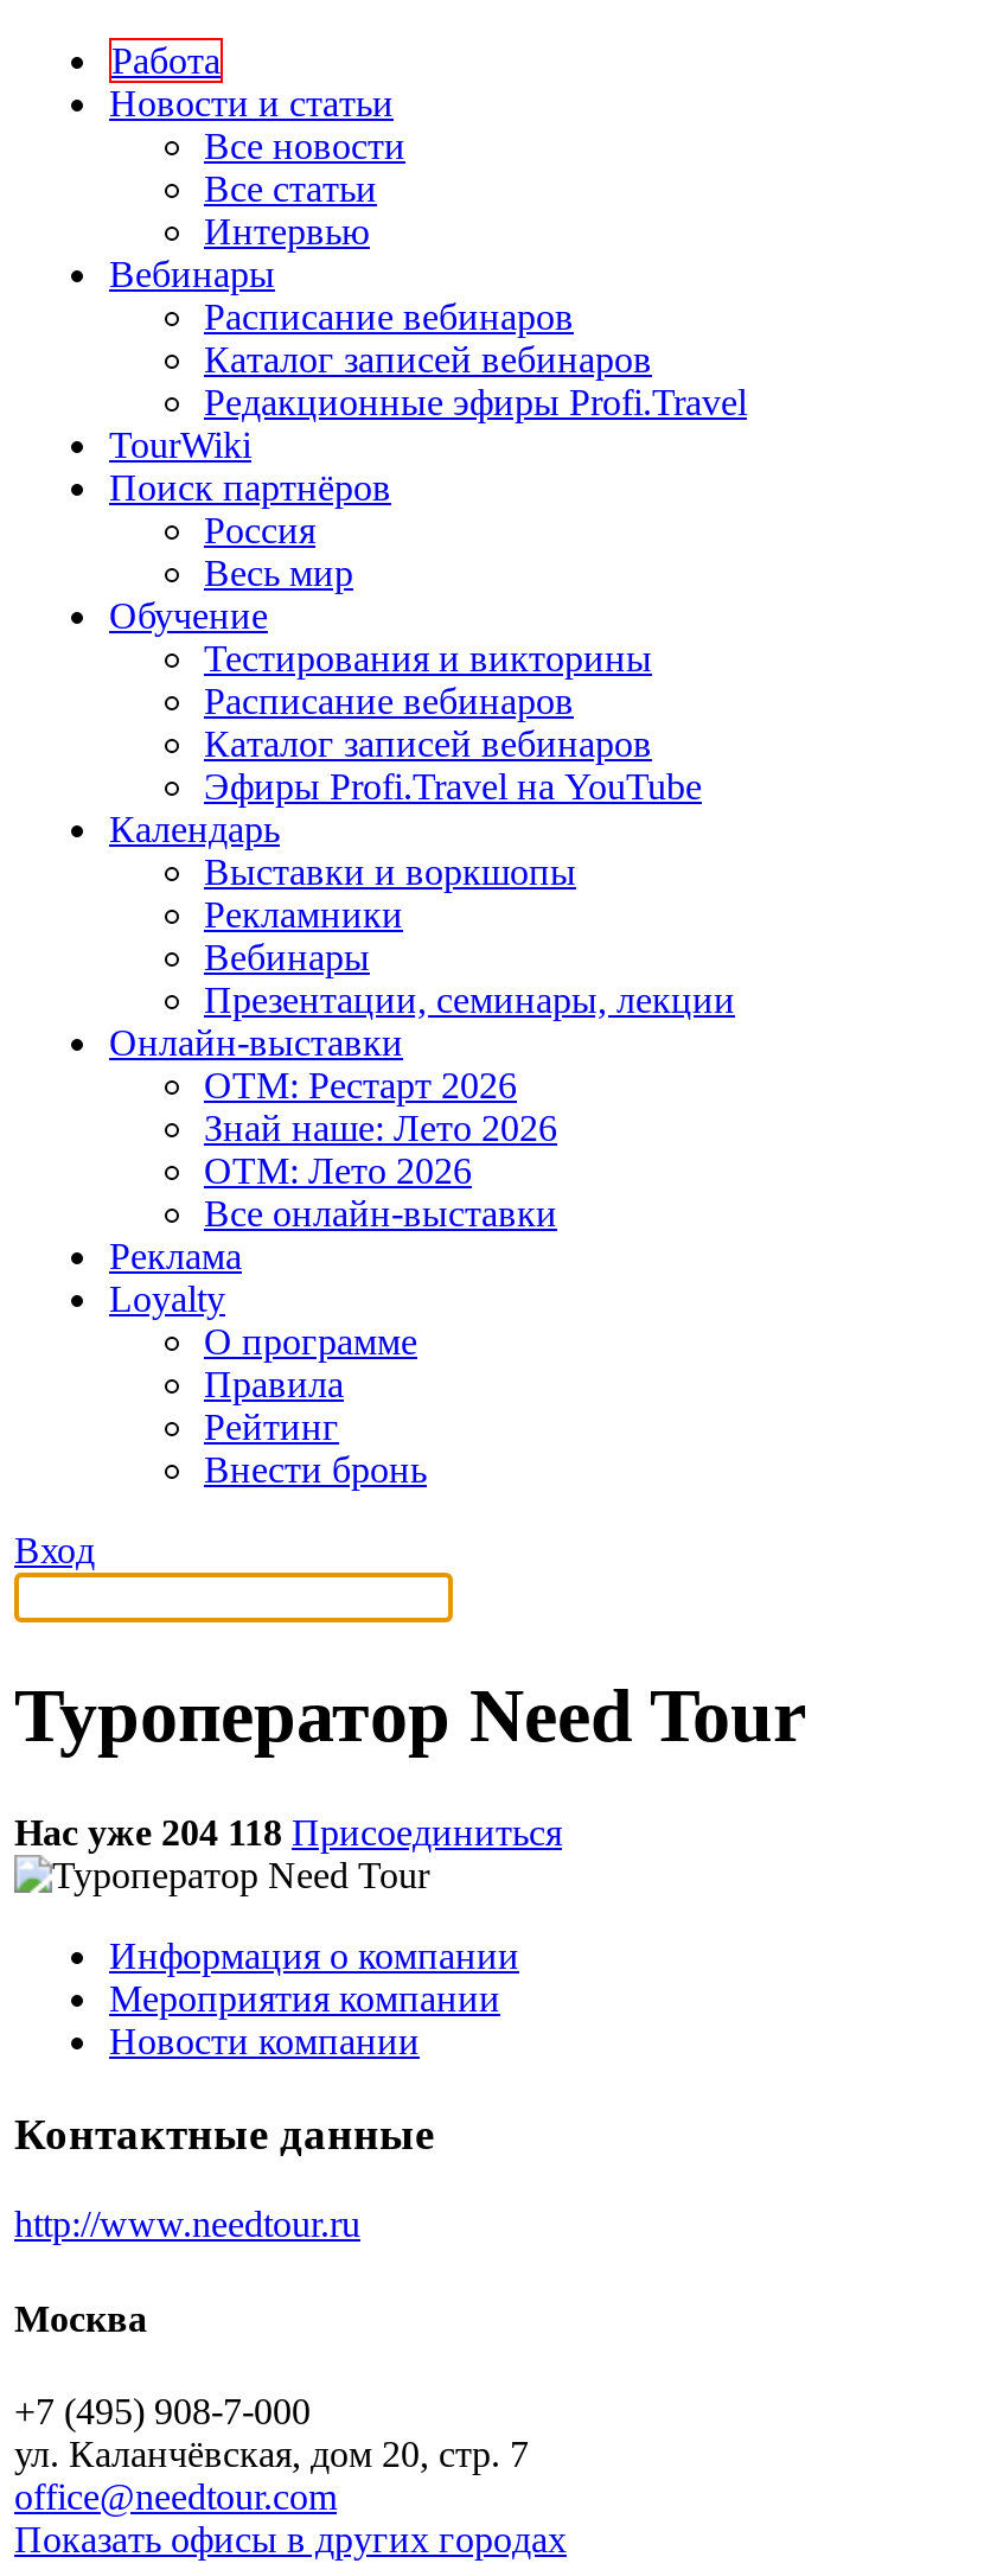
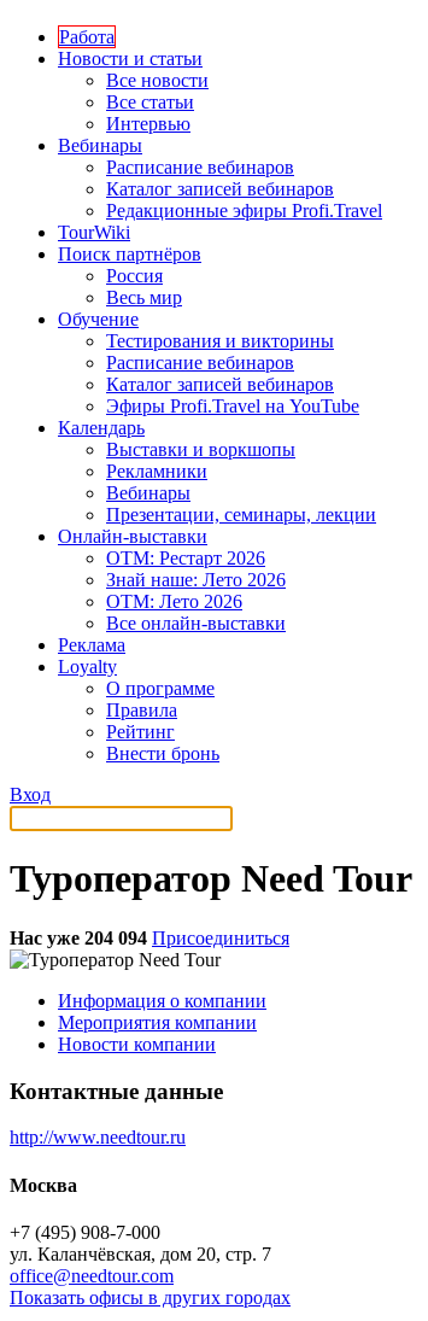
- Нас уже 204 118 Присоединиться
+ Нас уже 204 094 Присоединиться
